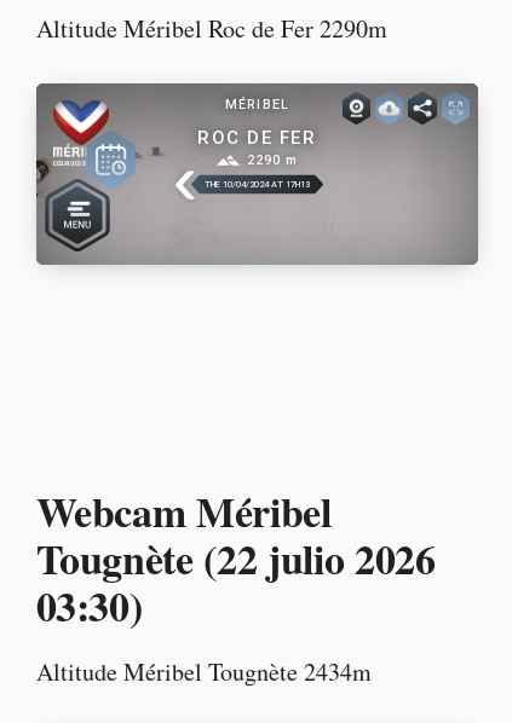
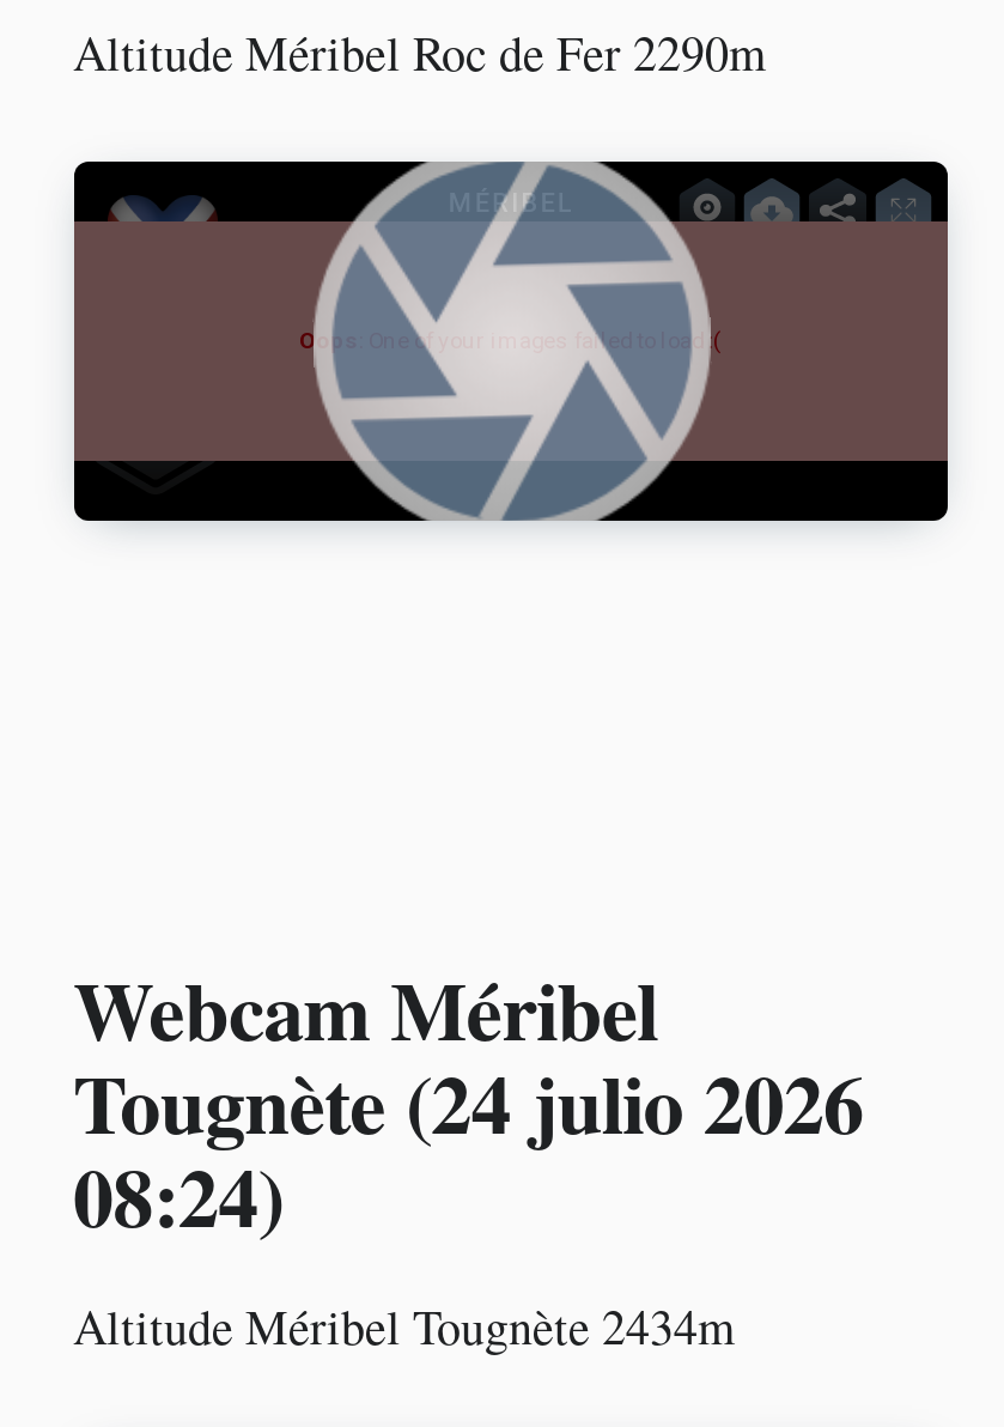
- [image]
+ [image]

- Tougnète (22 julio 2026
+ Tougnète (24 julio 2026

- 03:30)
+ 08:24)
